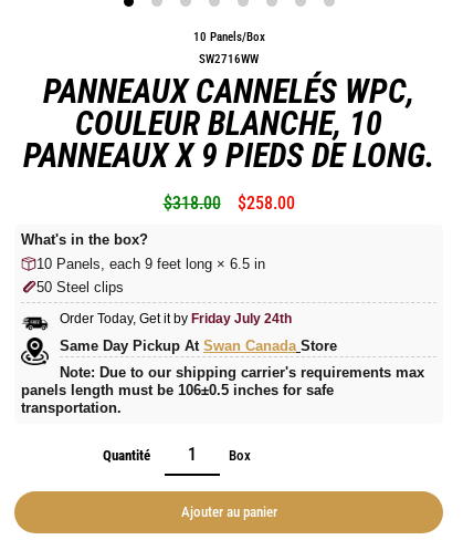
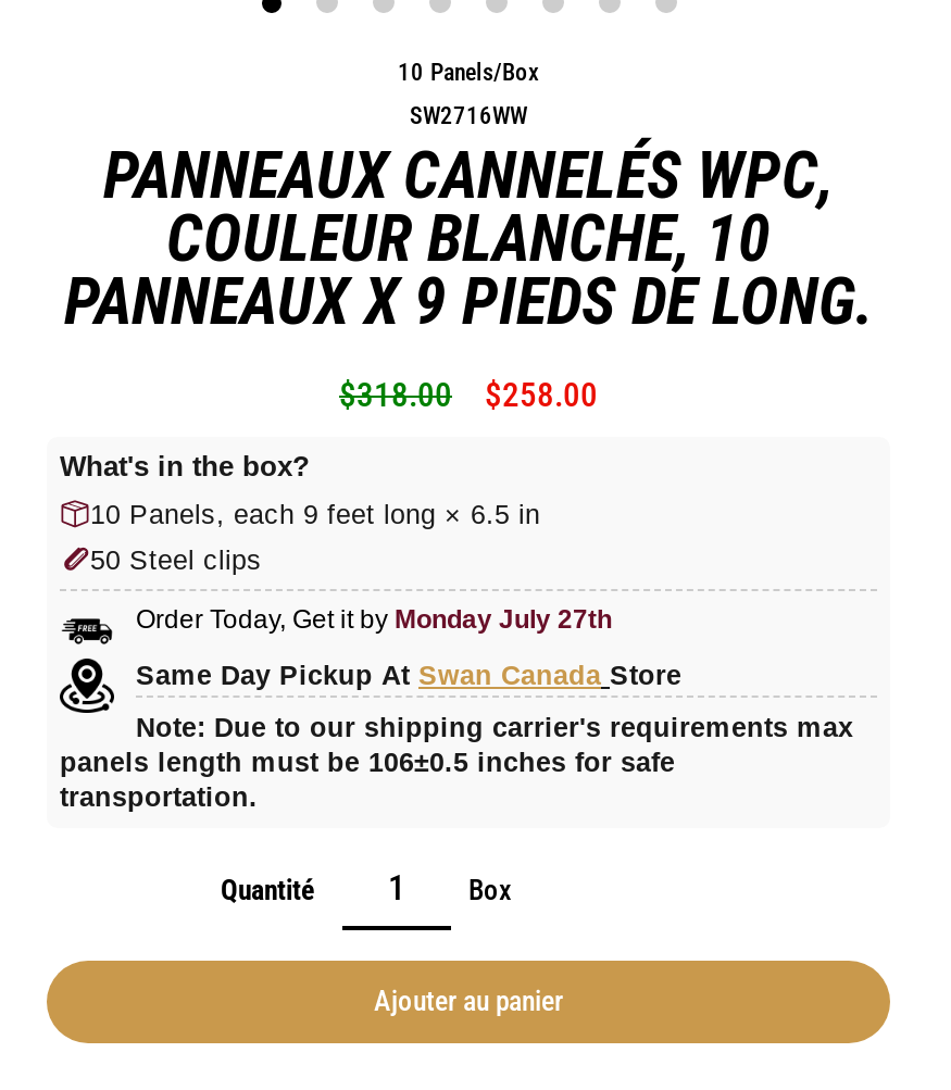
- Order Today, Get it by Friday July 24th
+ Order Today, Get it by Monday July 27th
